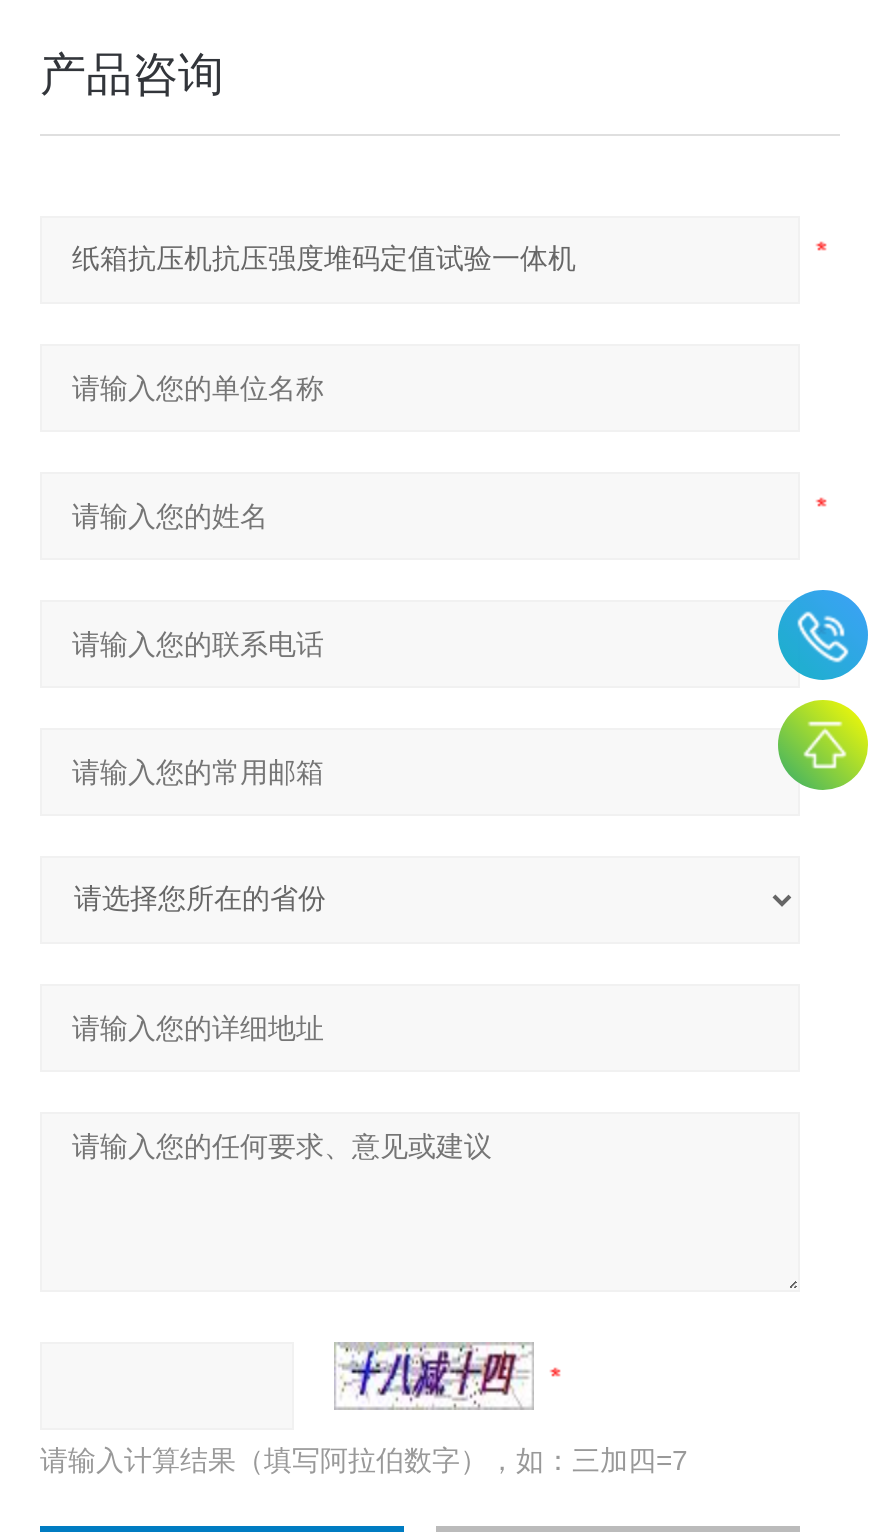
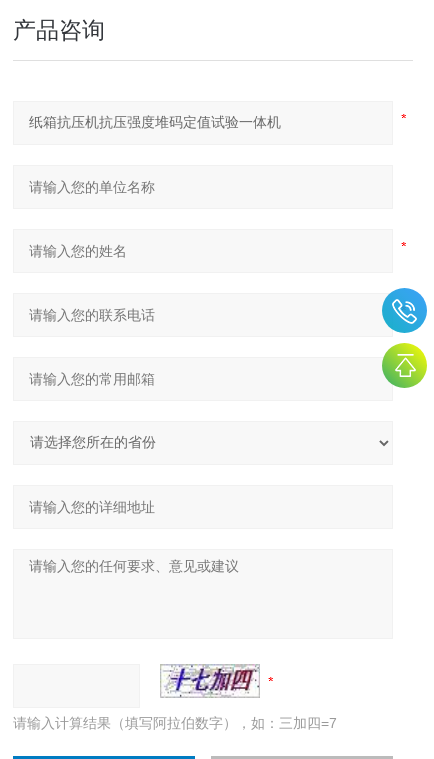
- [image]
+ [image]
